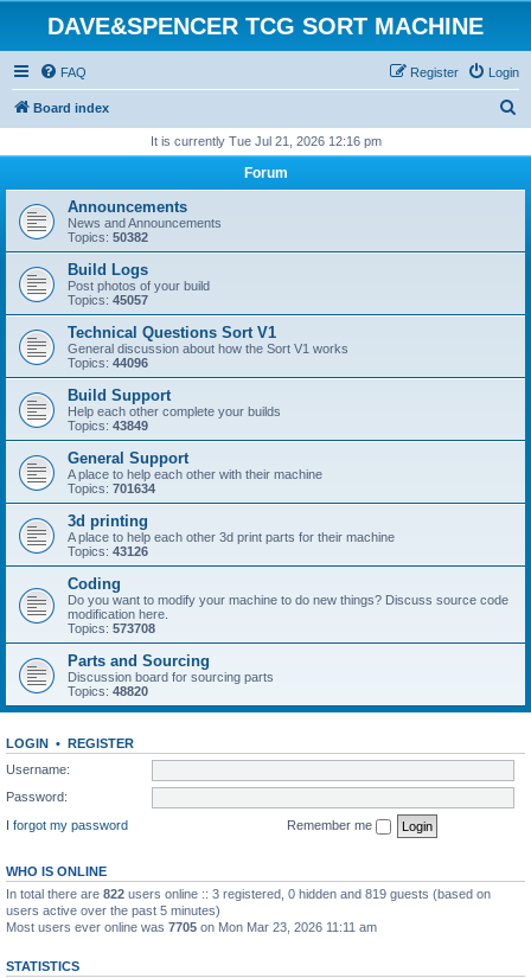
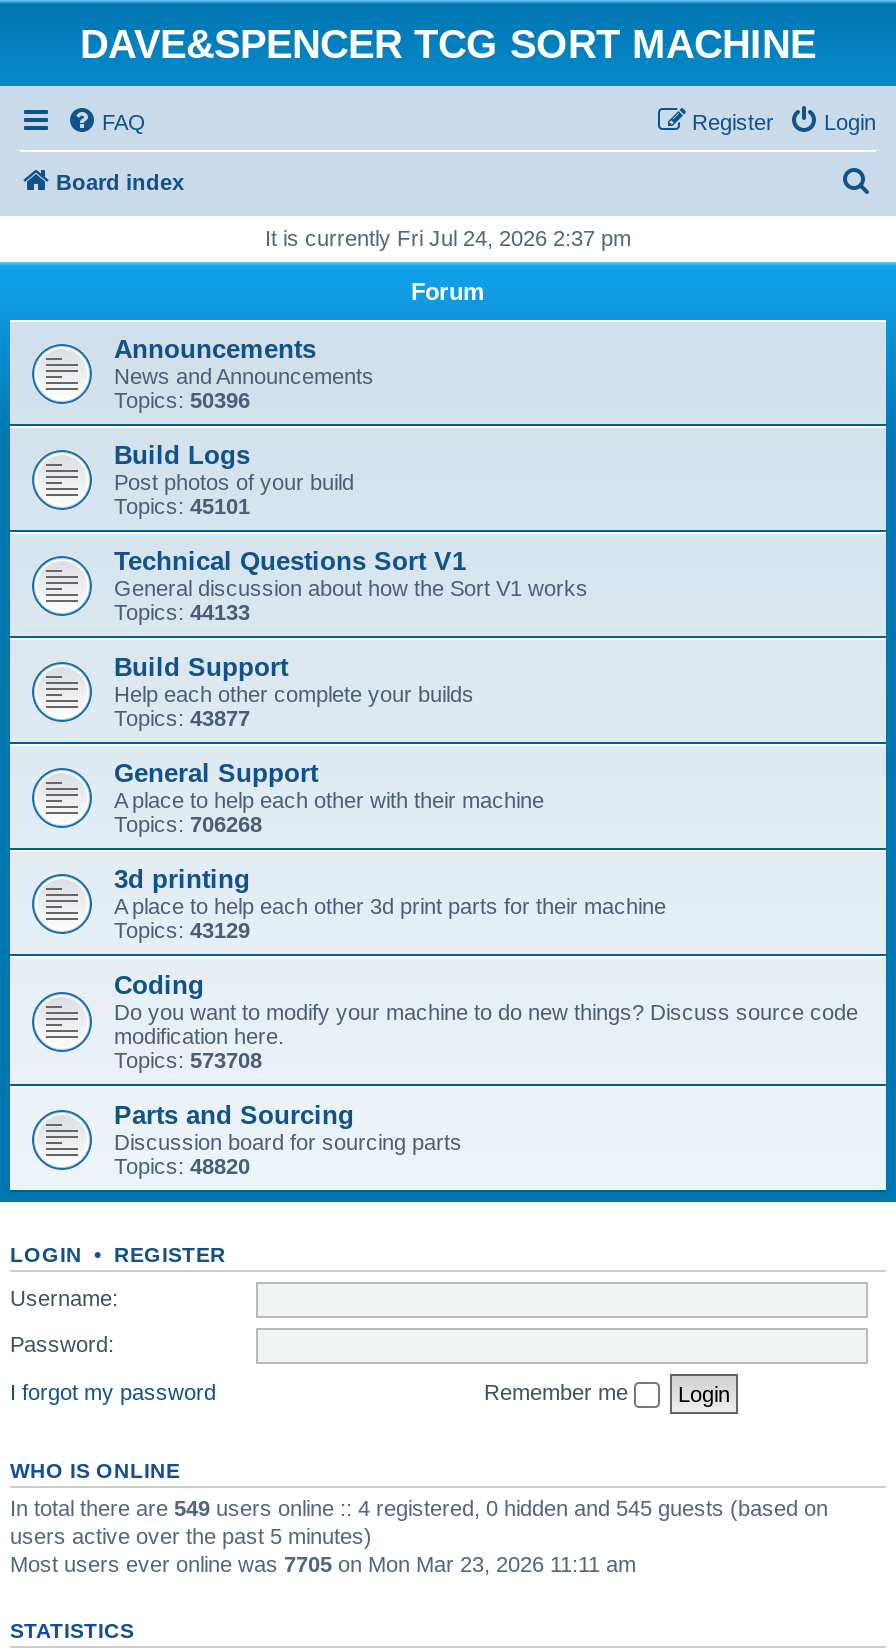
- It is currently Tue Jul 21, 2026 12:16 pm
+ It is currently Fri Jul 24, 2026 2:37 pm

- Topics: 50382
+ Topics: 50396

- Topics: 45057
+ Topics: 45101

- Topics: 44096
+ Topics: 44133

- Topics: 43849
+ Topics: 43877

- Topics: 701634
+ Topics: 706268

- Topics: 43126
+ Topics: 43129

- In total there are 822 users online :: 3 registered, 0 hidden and 819 guests (based on
+ In total there are 549 users online :: 4 registered, 0 hidden and 545 guests (based on
